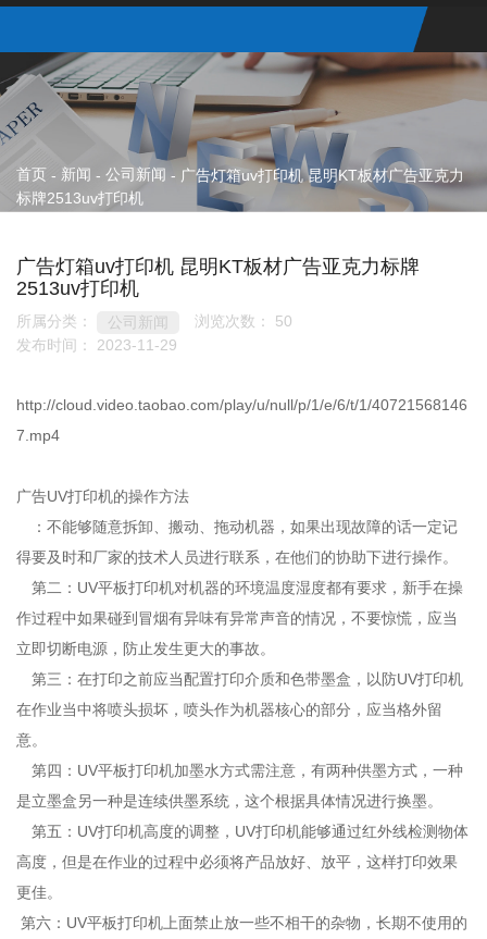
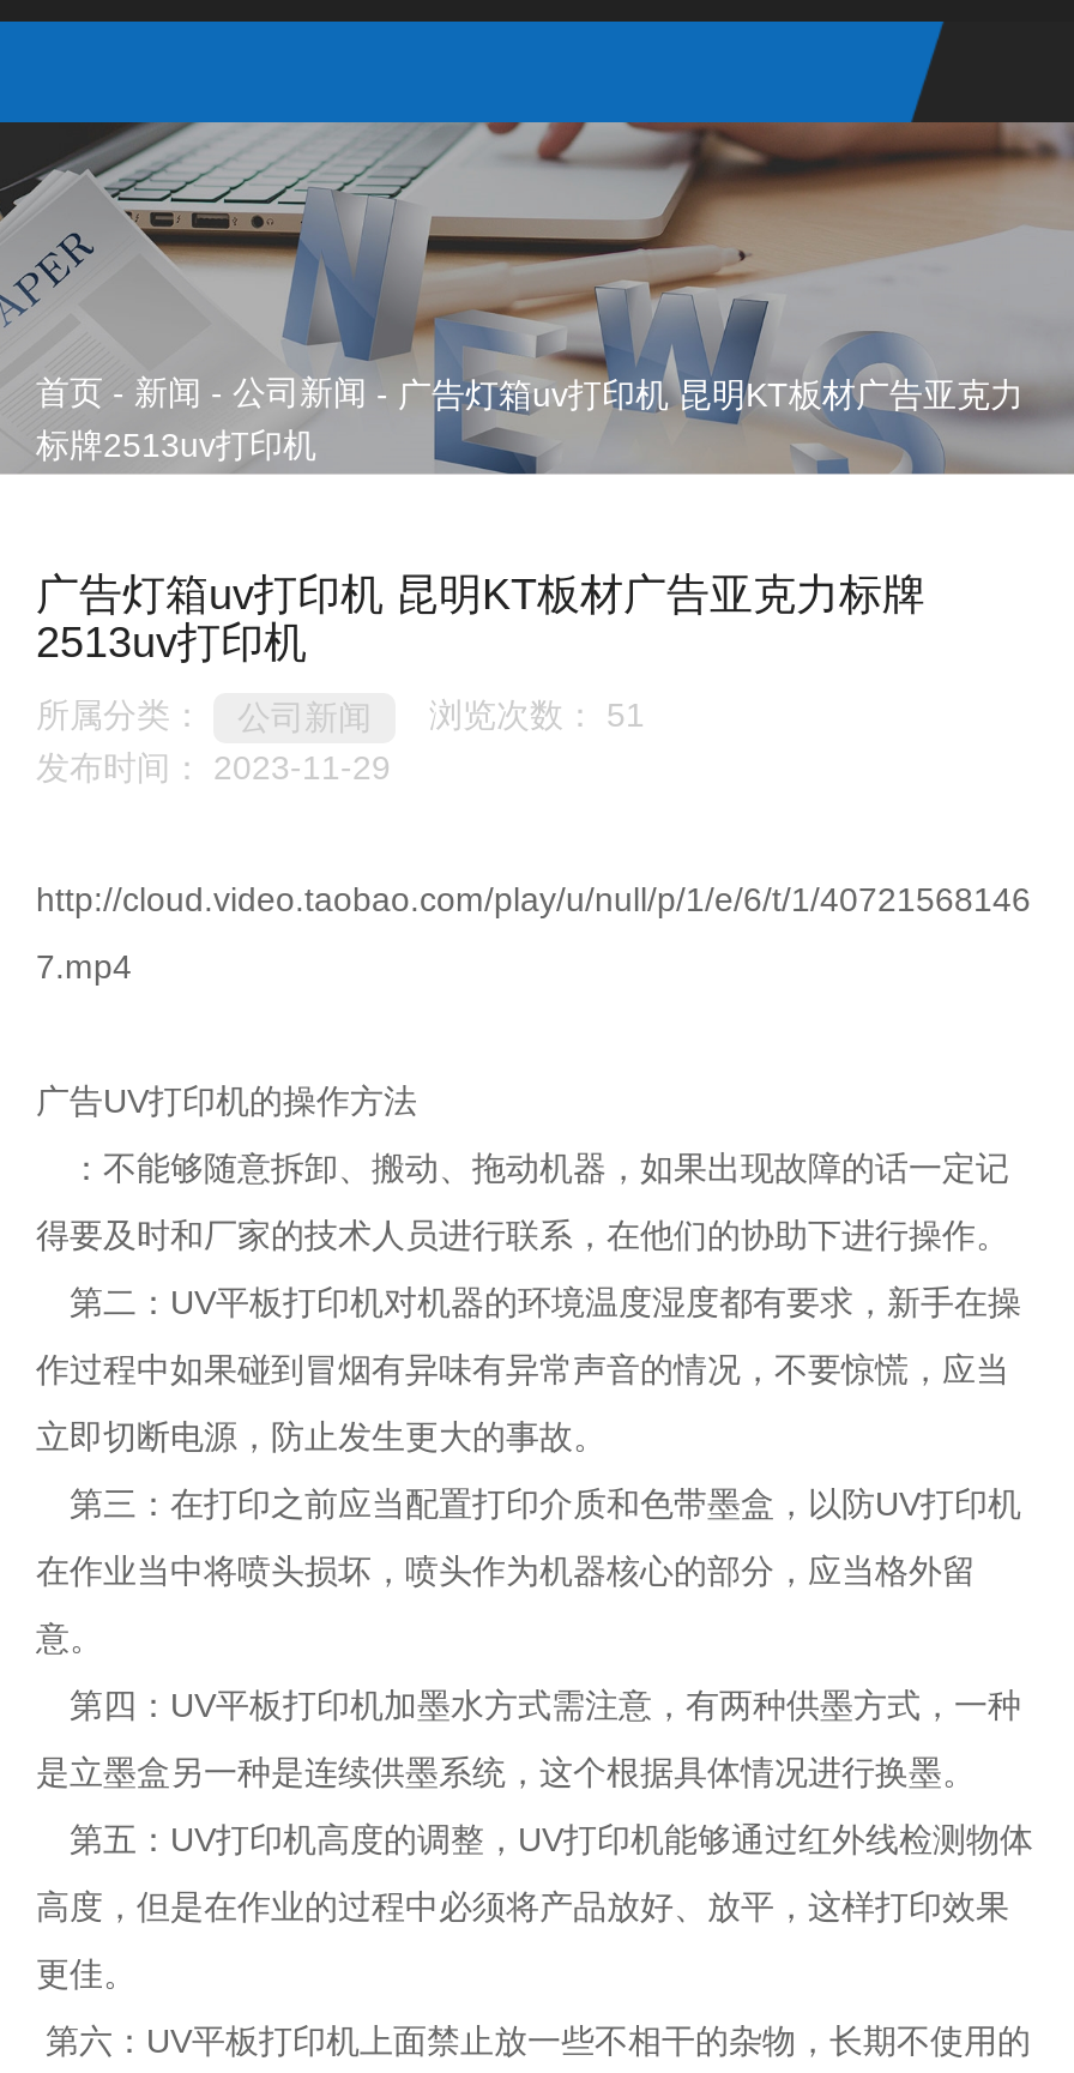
- 浏览次数：50
+ 浏览次数：51
